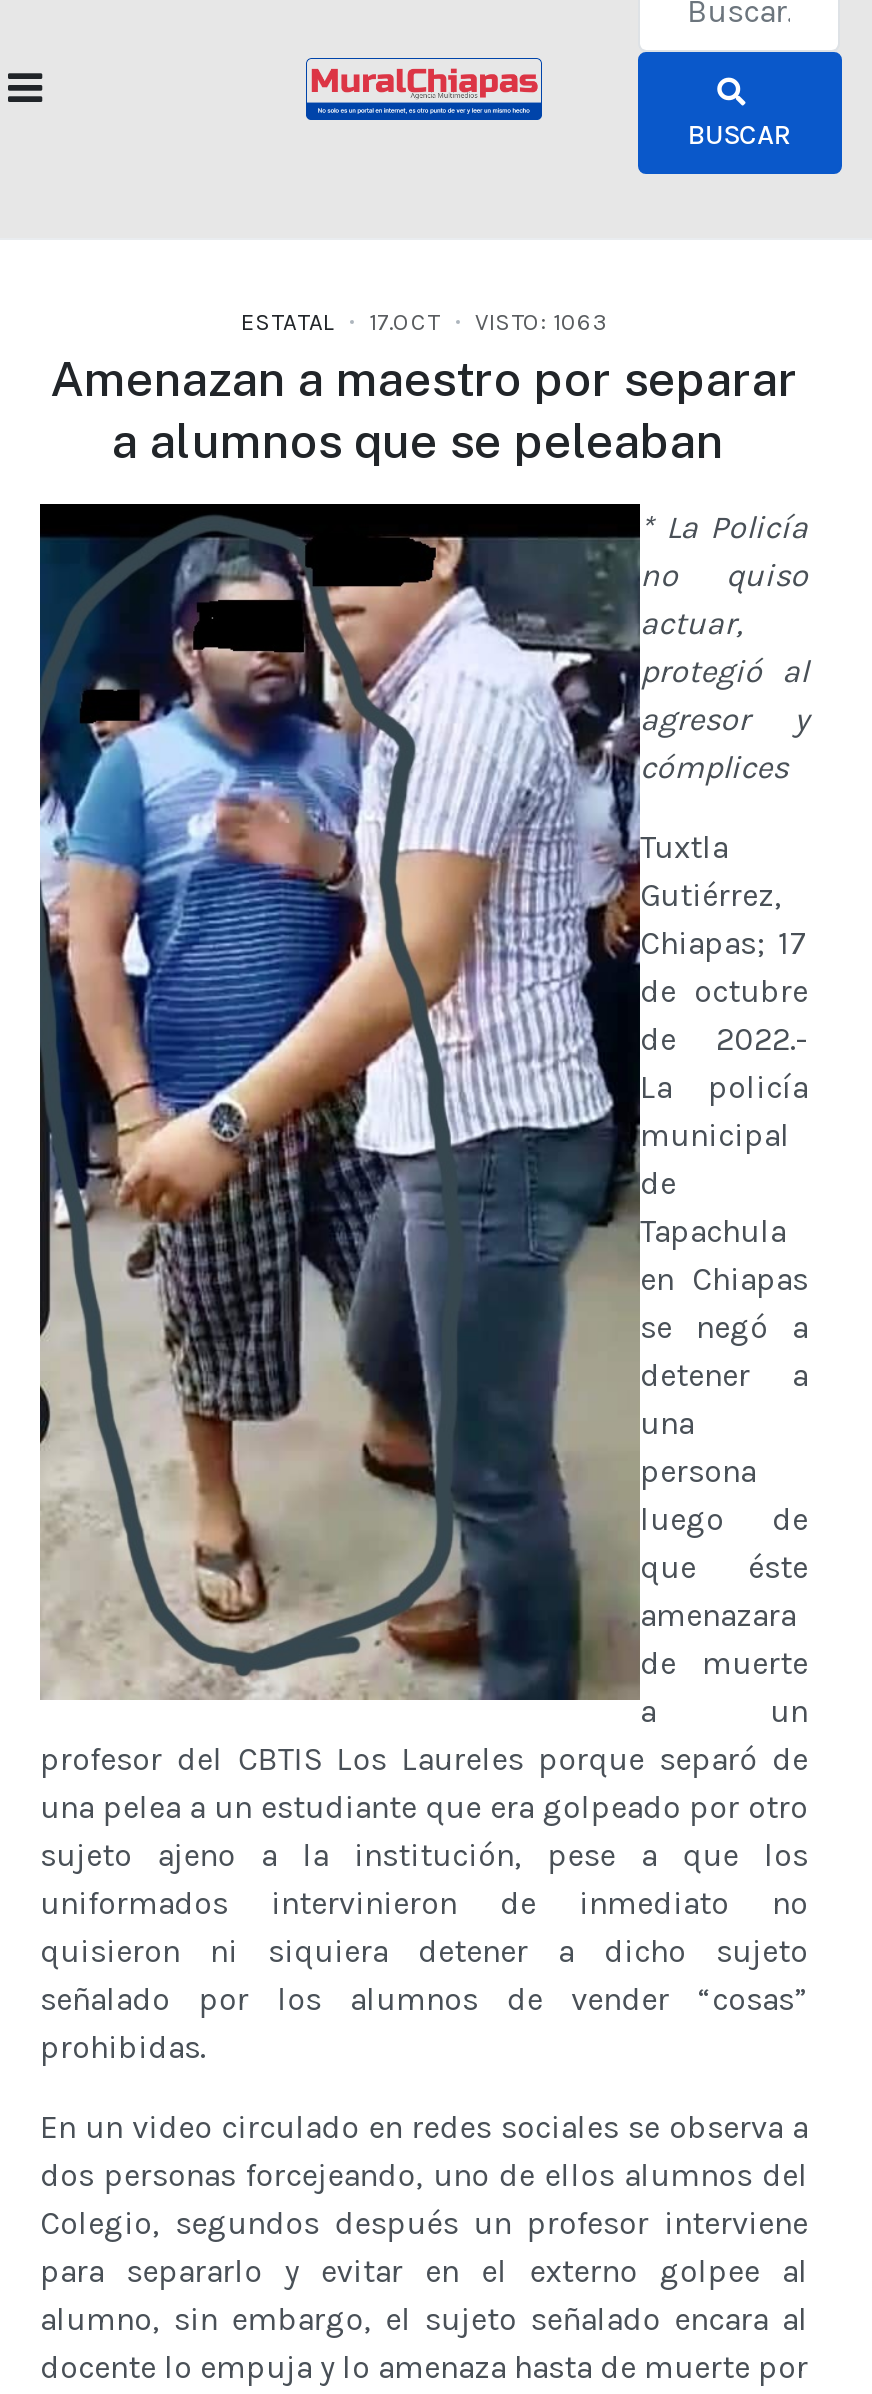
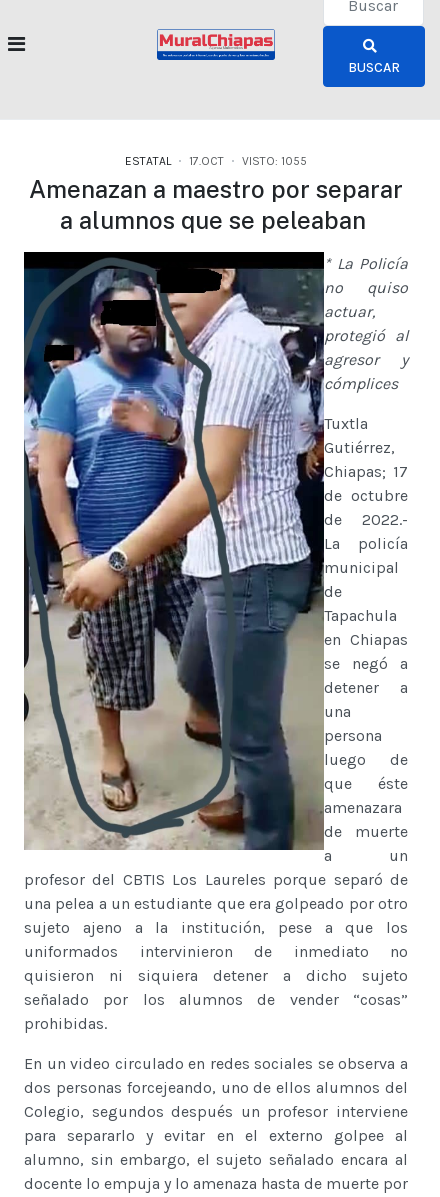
- ESTATAL 17.OCT VISTO: 1063
+ ESTATAL 17.OCT VISTO: 1055
